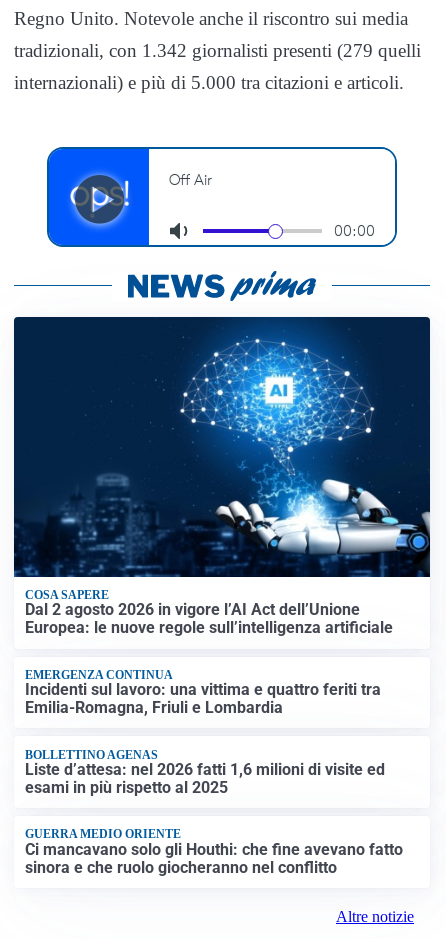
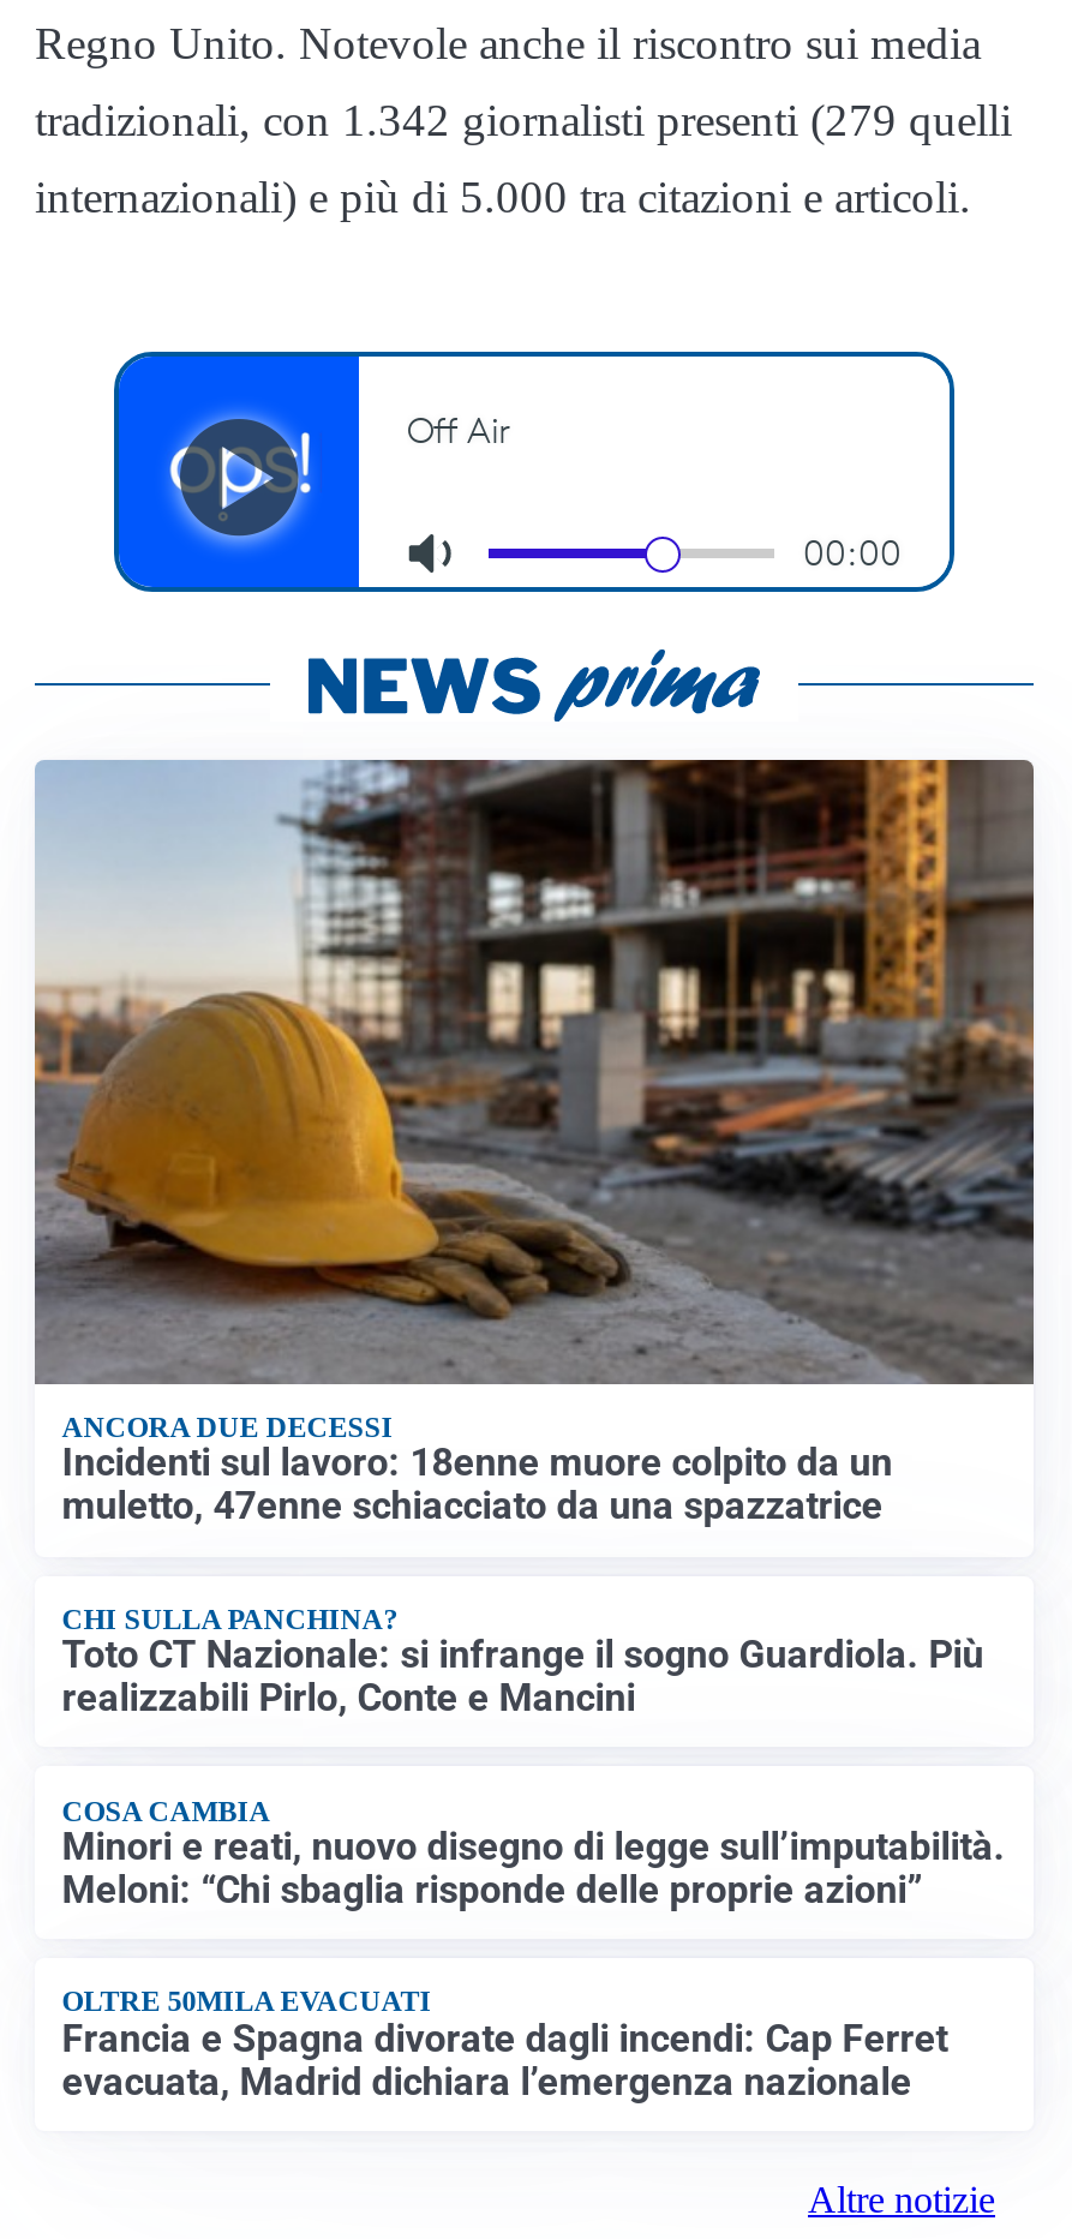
- [image]
- COSA SAPERE
- Dal 2 agosto 2026 in vigore l’AI Act dell’Unione
- Europea: le nuove regole sull’intelligenza artificiale
+ [image]
+ ANCORA DUE DECESSI
+ Incidenti sul lavoro: 18enne muore colpito da un
+ muletto, 47enne schiacciato da una spazzatrice

- EMERGENZA CONTINUA
- Incidenti sul lavoro: una vittima e quattro feriti tra
- Emilia-Romagna, Friuli e Lombardia
+ CHI SULLA PANCHINA?
+ Toto CT Nazionale: si infrange il sogno Guardiola. Più
+ realizzabili Pirlo, Conte e Mancini

- BOLLETTINO AGENAS
- Liste d’attesa: nel 2026 fatti 1,6 milioni di visite ed
- esami in più rispetto al 2025
+ COSA CAMBIA
+ Minori e reati, nuovo disegno di legge sull’imputabilità.
+ Meloni: “Chi sbaglia risponde delle proprie azioni”

- GUERRA MEDIO ORIENTE
- Ci mancavano solo gli Houthi: che fine avevano fatto
- sinora e che ruolo giocheranno nel conflitto
+ OLTRE 50MILA EVACUATI
+ Francia e Spagna divorate dagli incendi: Cap Ferret
+ evacuata, Madrid dichiara l’emergenza nazionale
